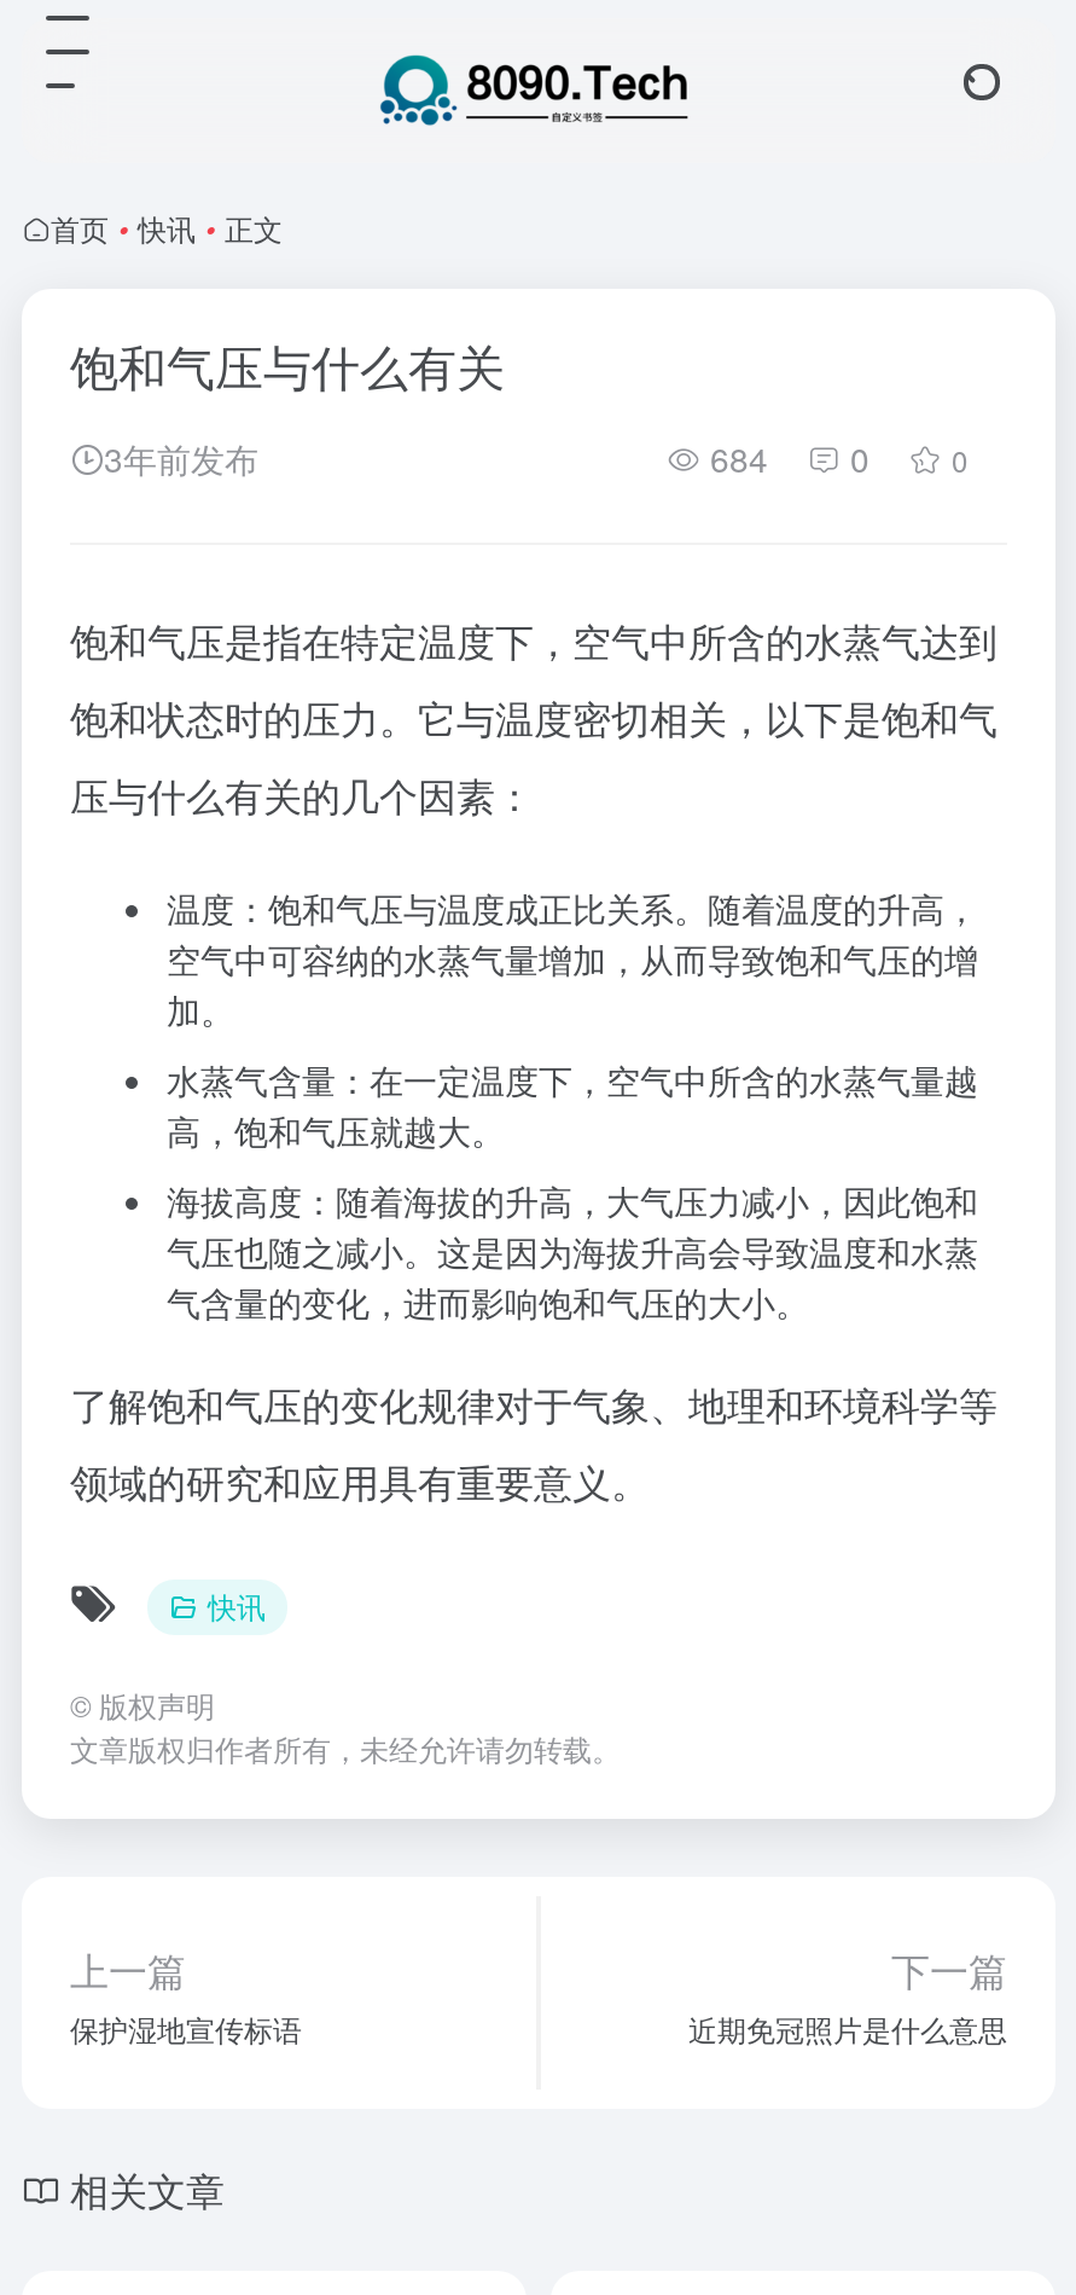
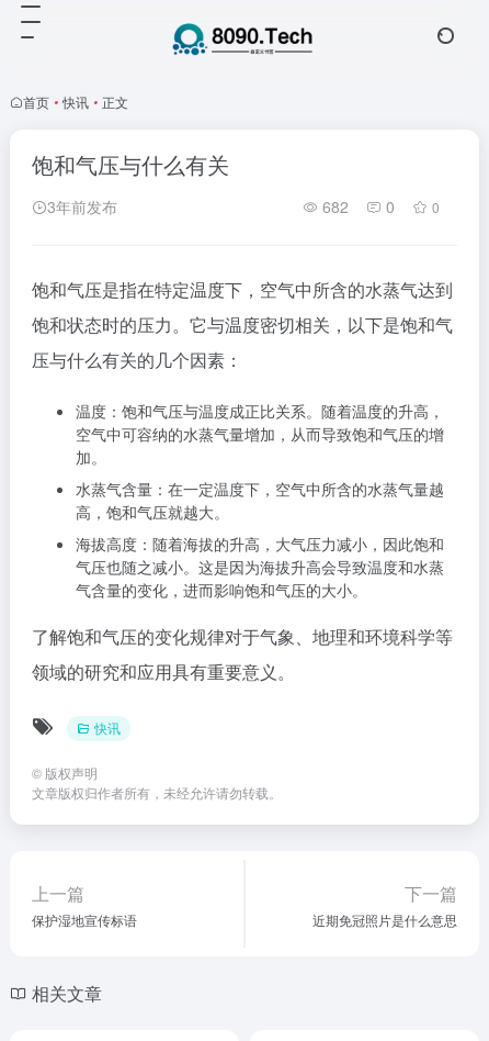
- 684 0 0
+ 682 0 0
